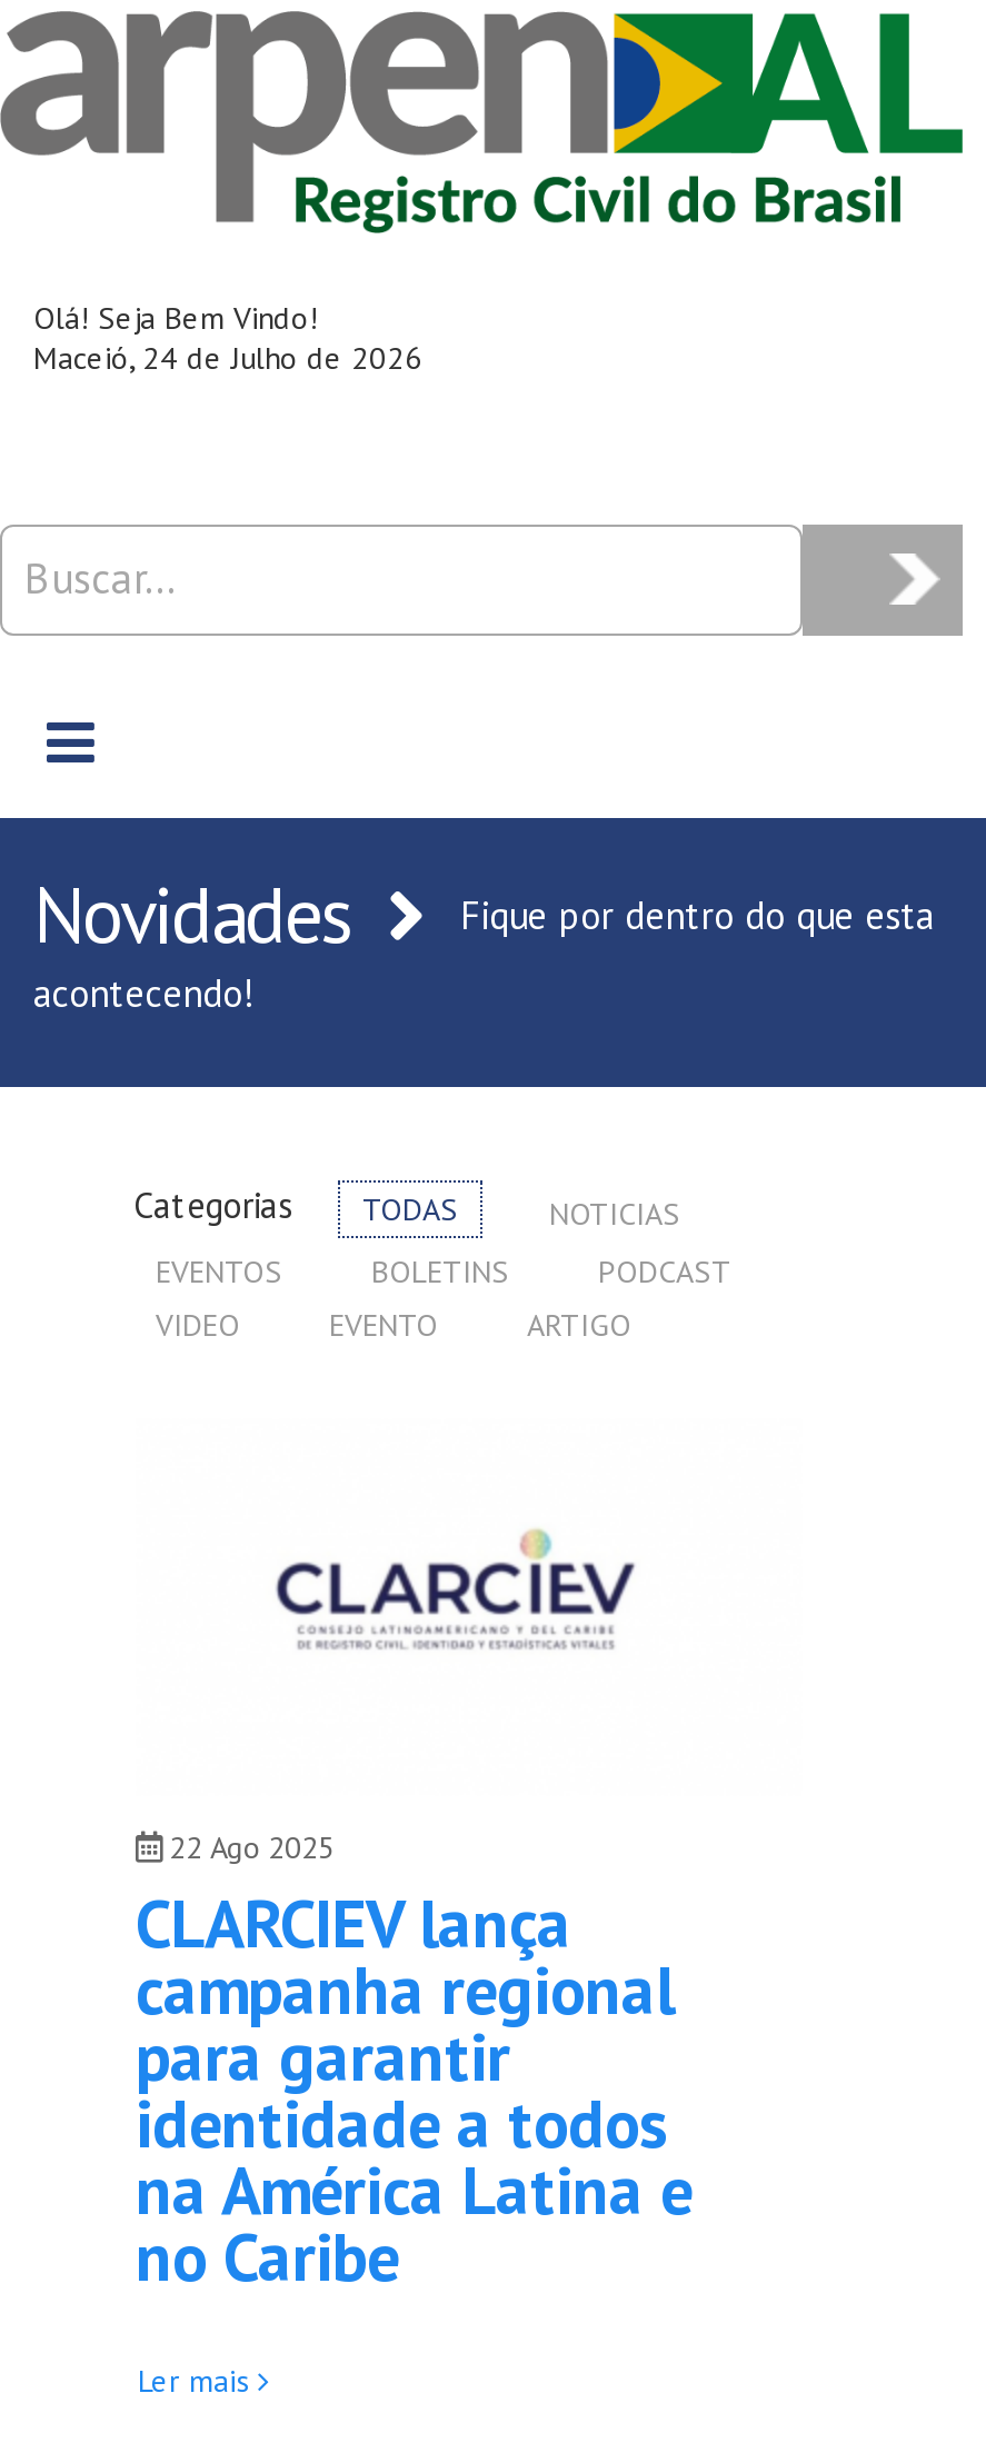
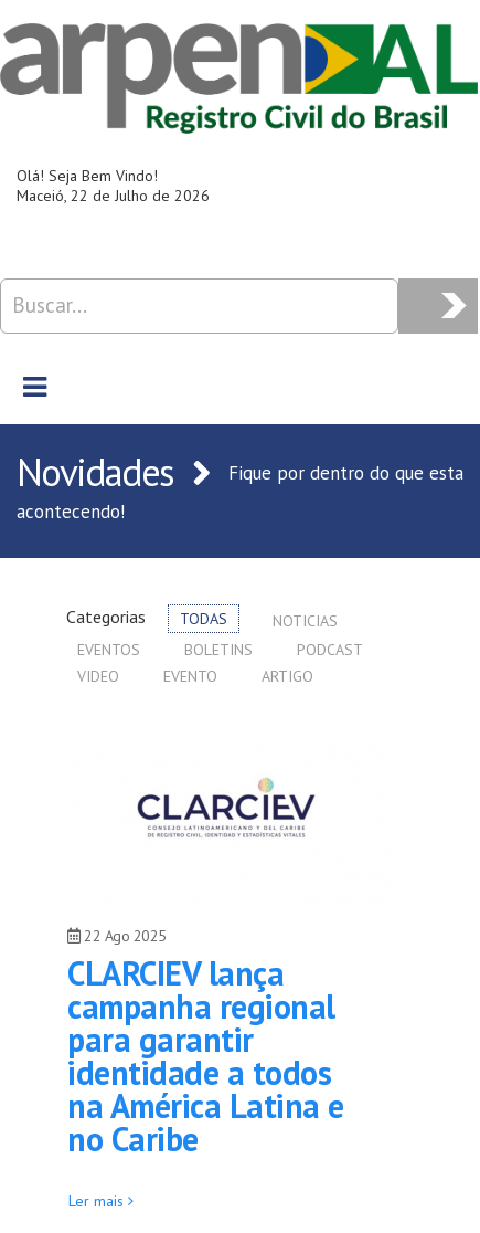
- Maceió, 24 de Julho de 2026
+ Maceió, 22 de Julho de 2026
